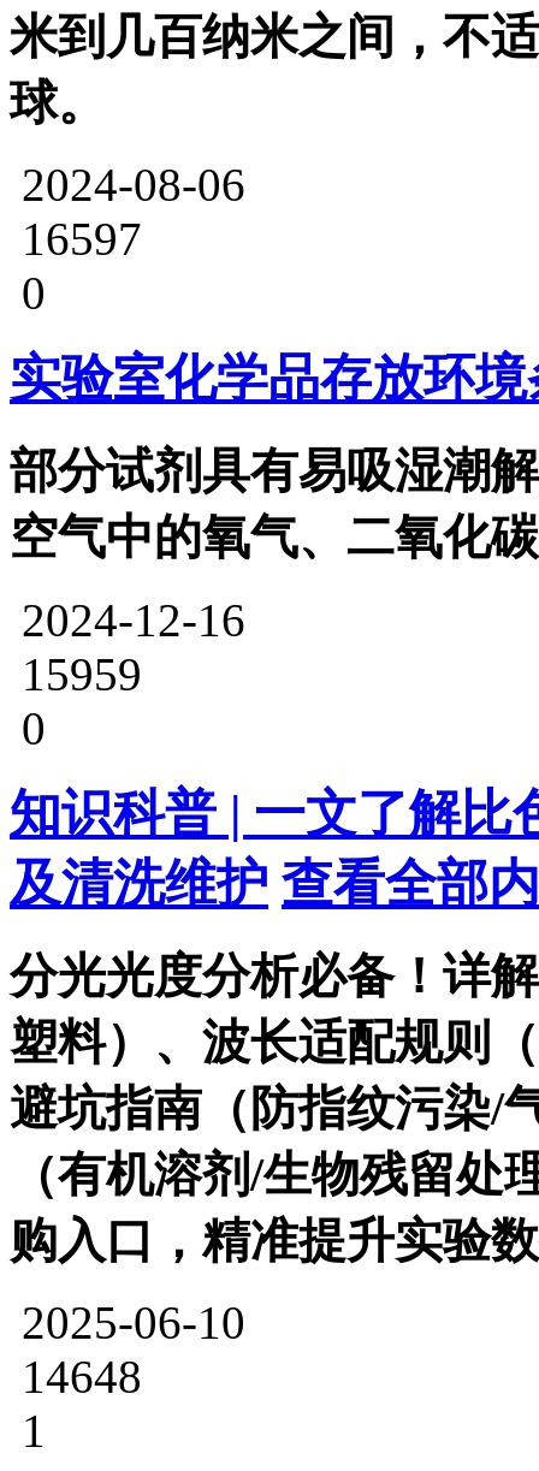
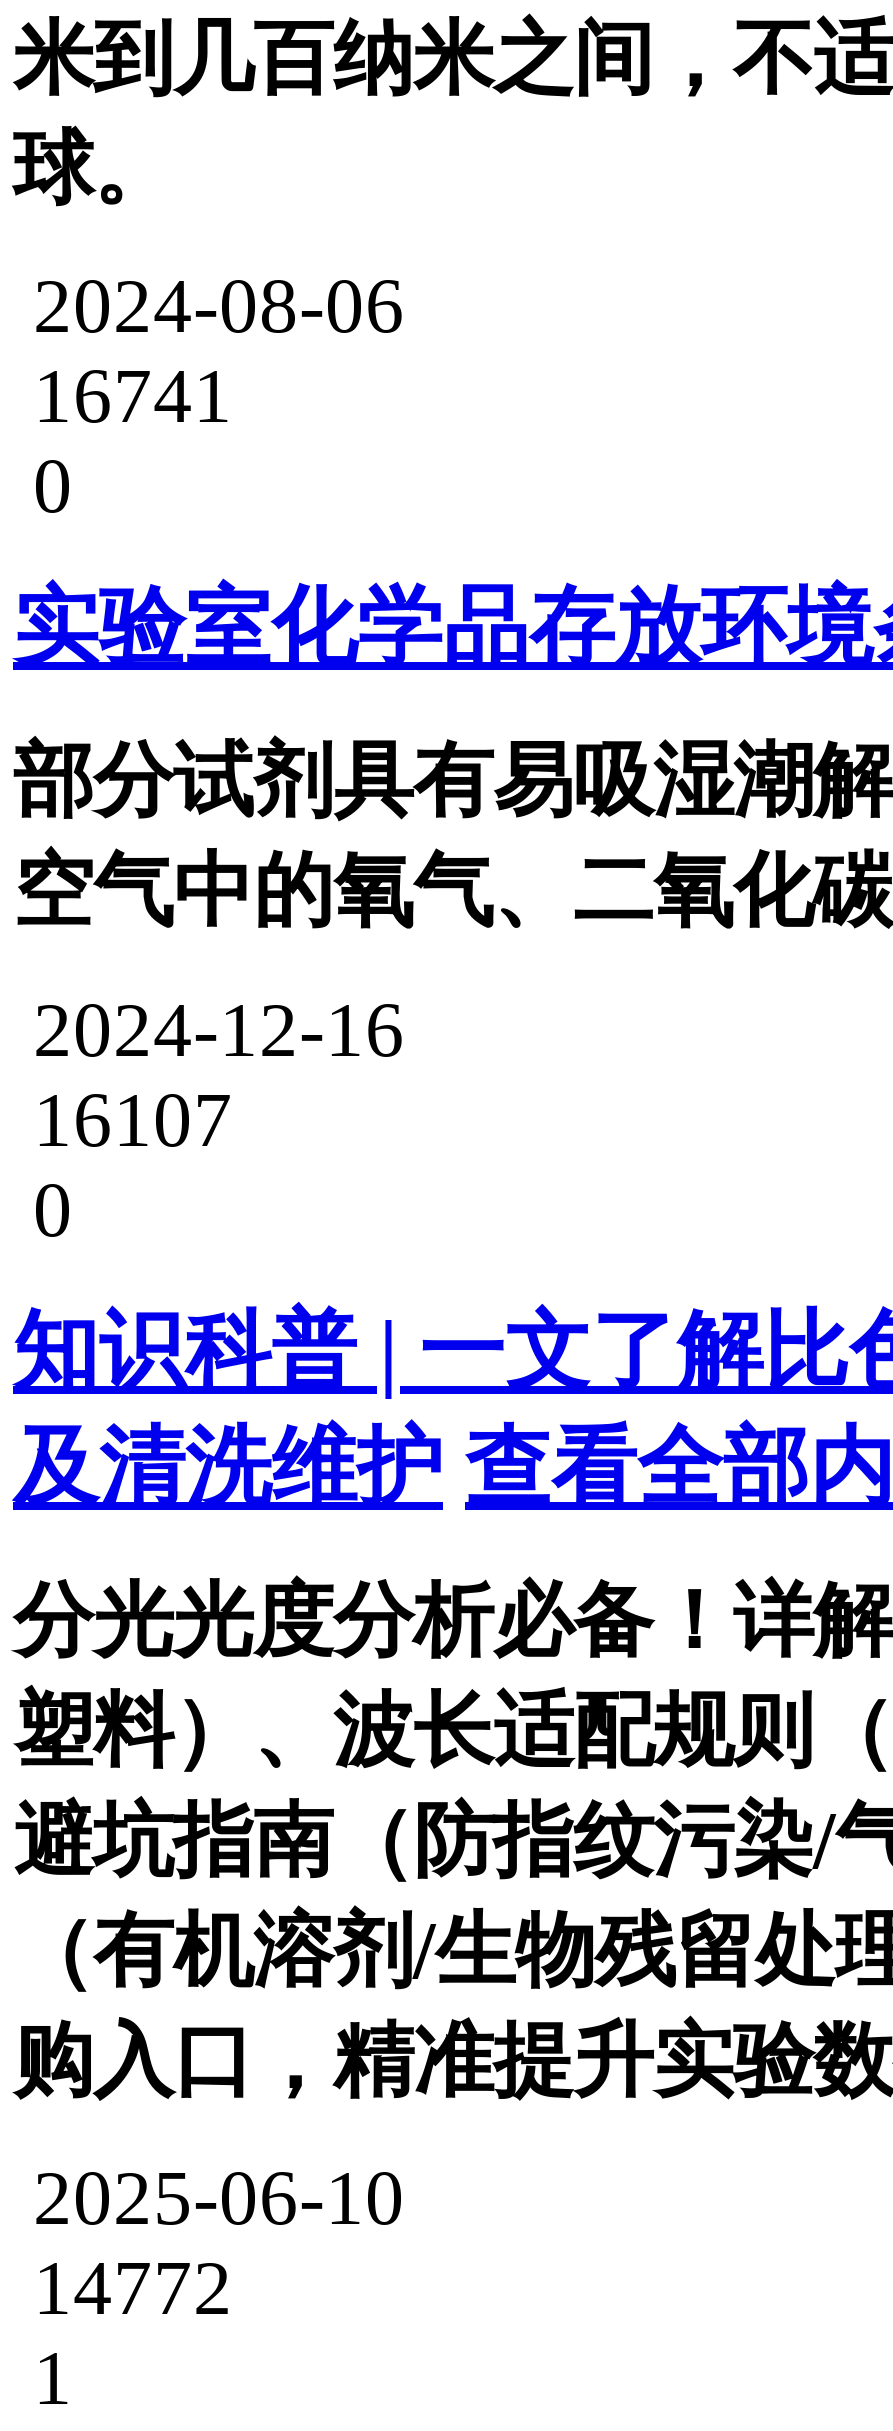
- 16597
+ 16741

- 15959
+ 16107

- 14648
+ 14772
